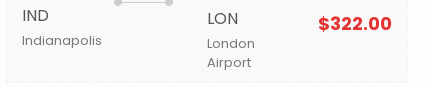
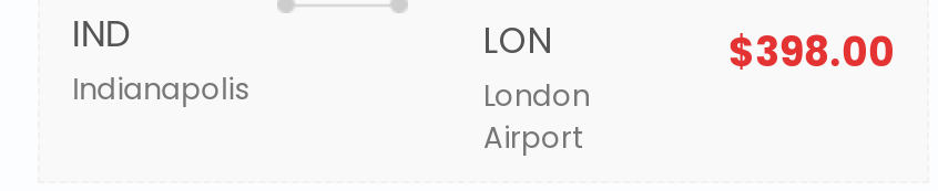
- $322.00
+ $398.00
